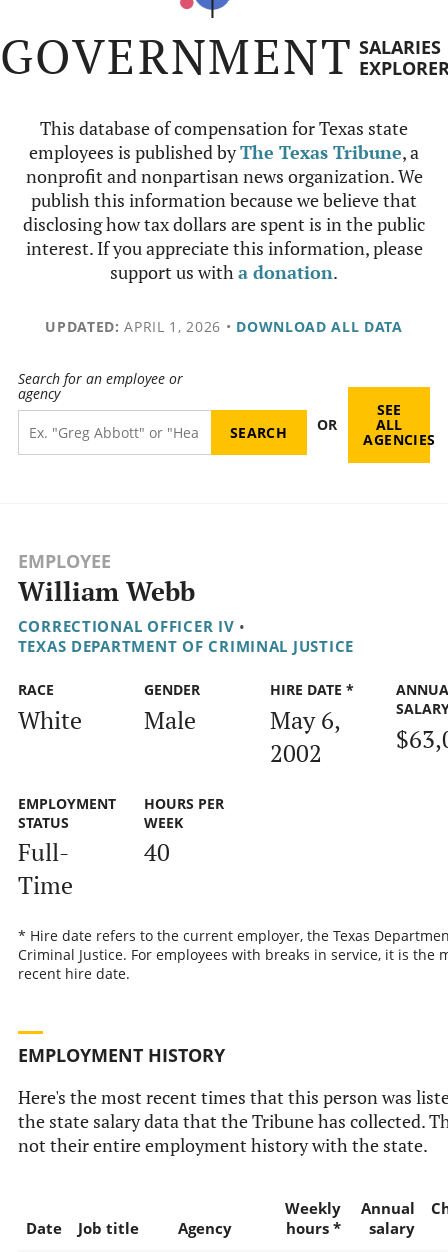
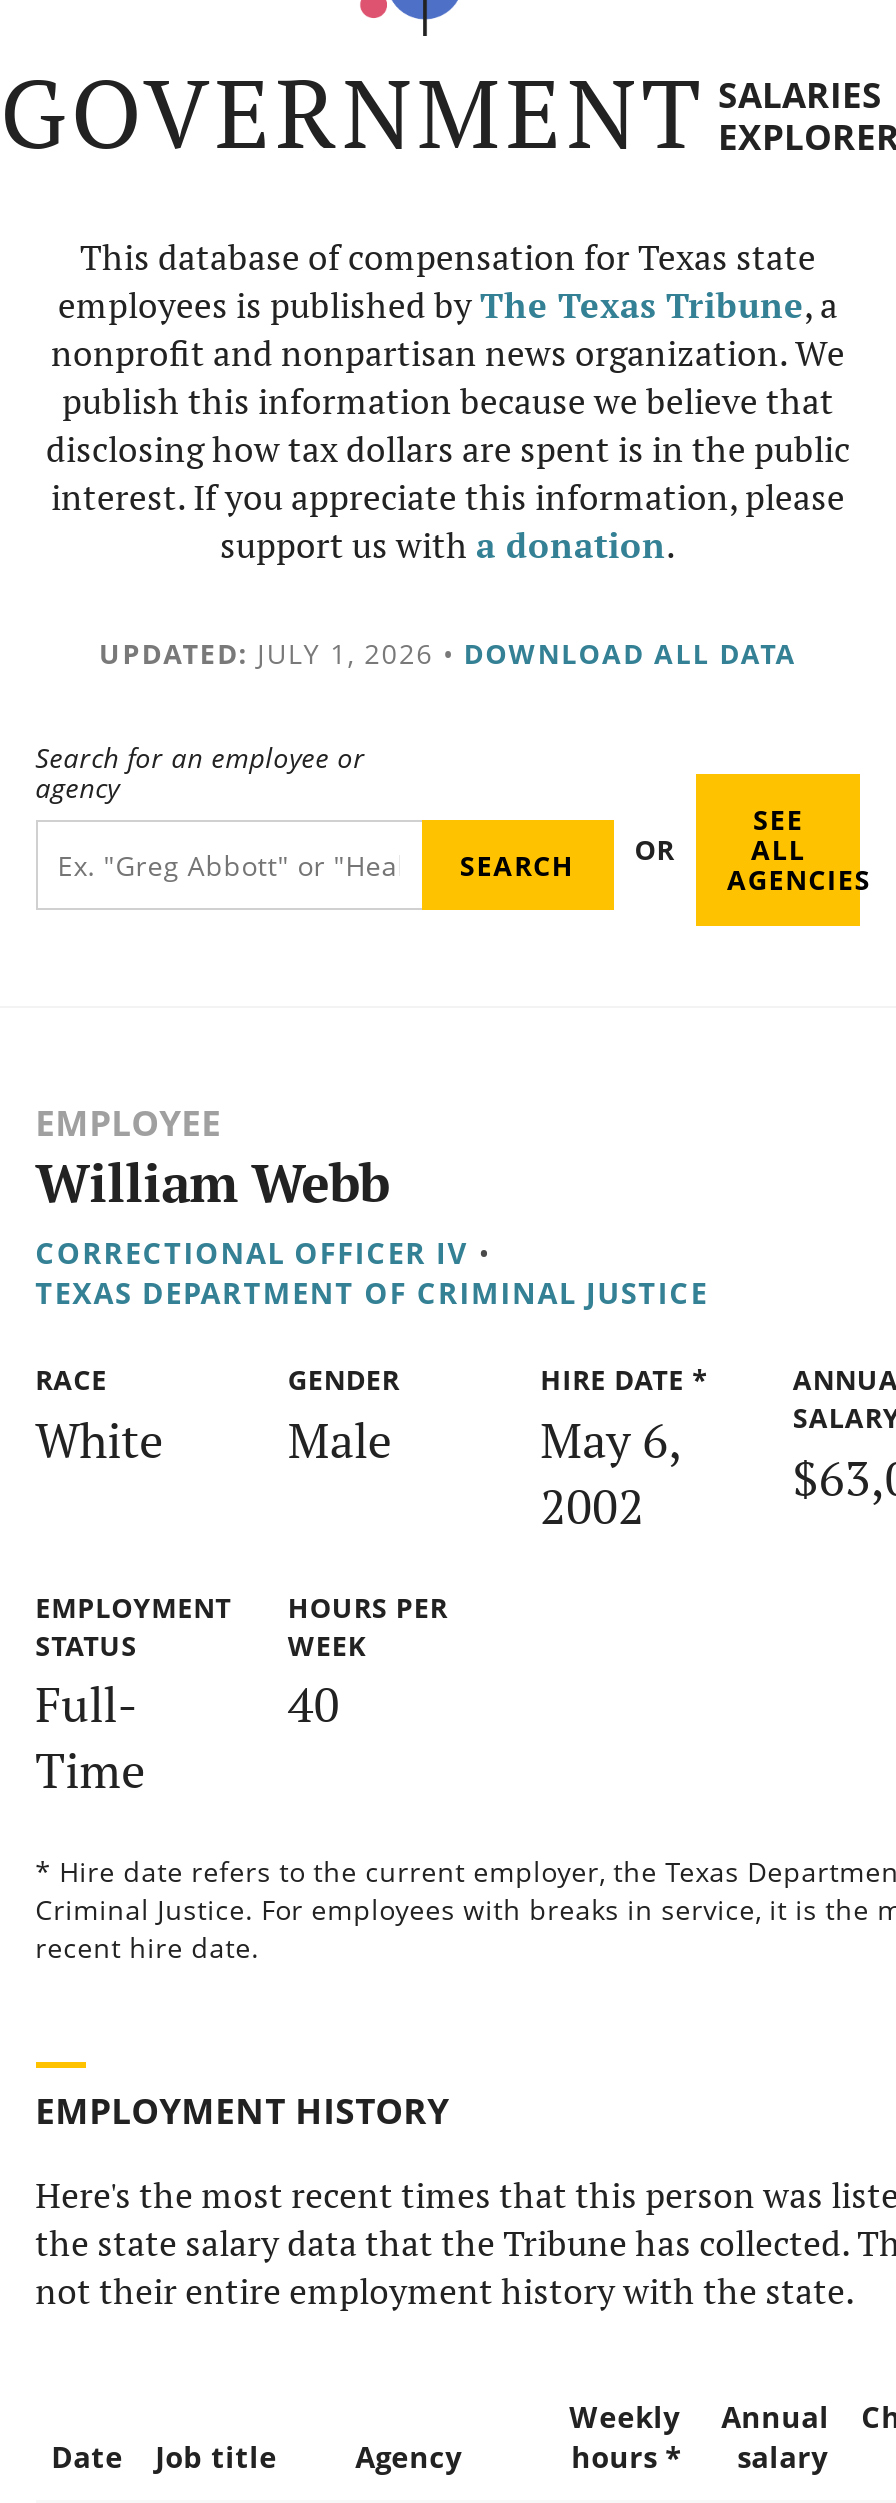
- UPDATED: APRIL 1, 2026 • DOWNLOAD ALL DATA
+ UPDATED: JULY 1, 2026 • DOWNLOAD ALL DATA
